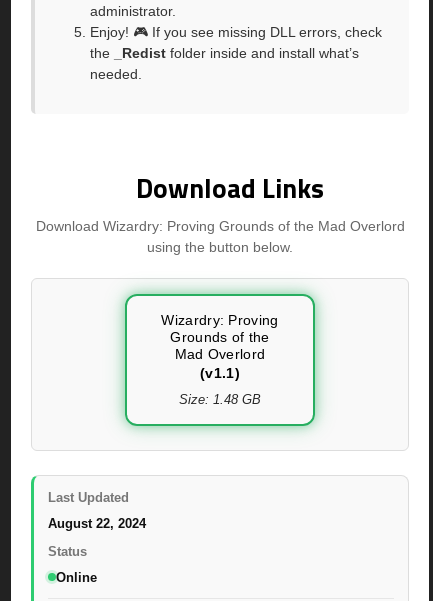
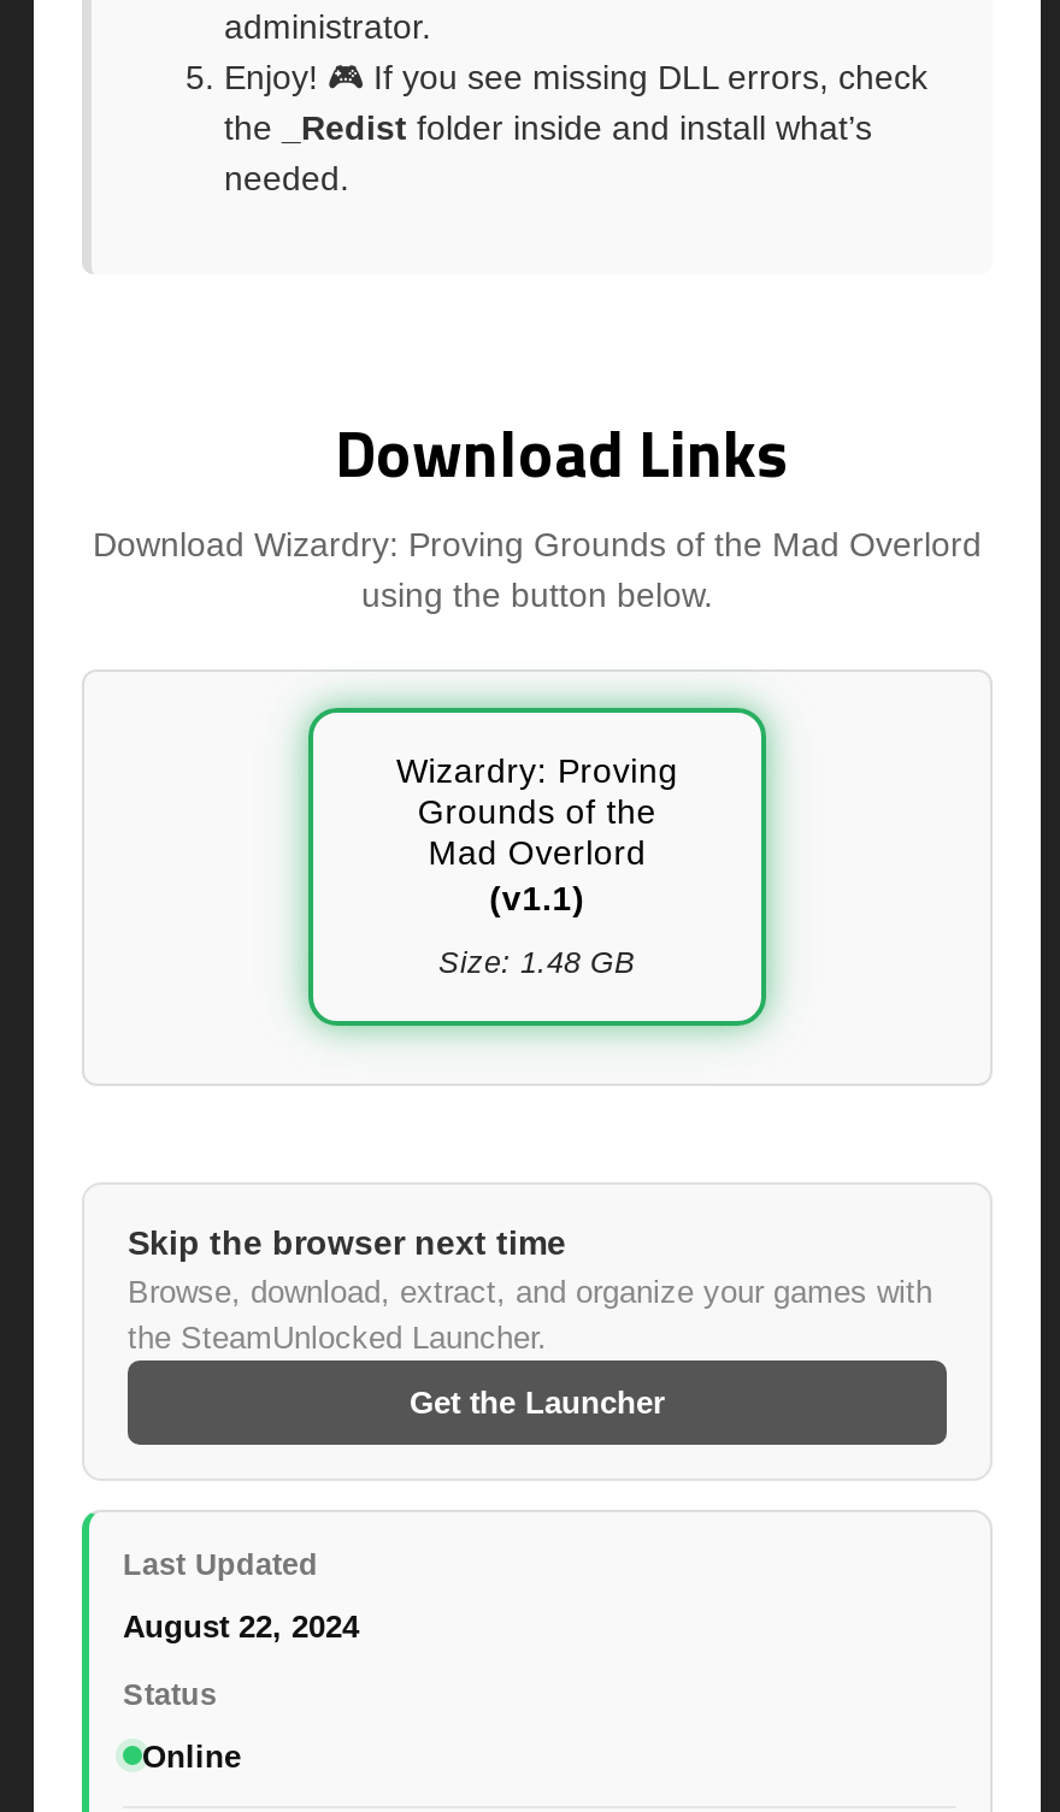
+ Skip the browser next time
+ Browse, download, extract, and organize your games with
+ the SteamUnlocked Launcher.
+ Get the Launcher
